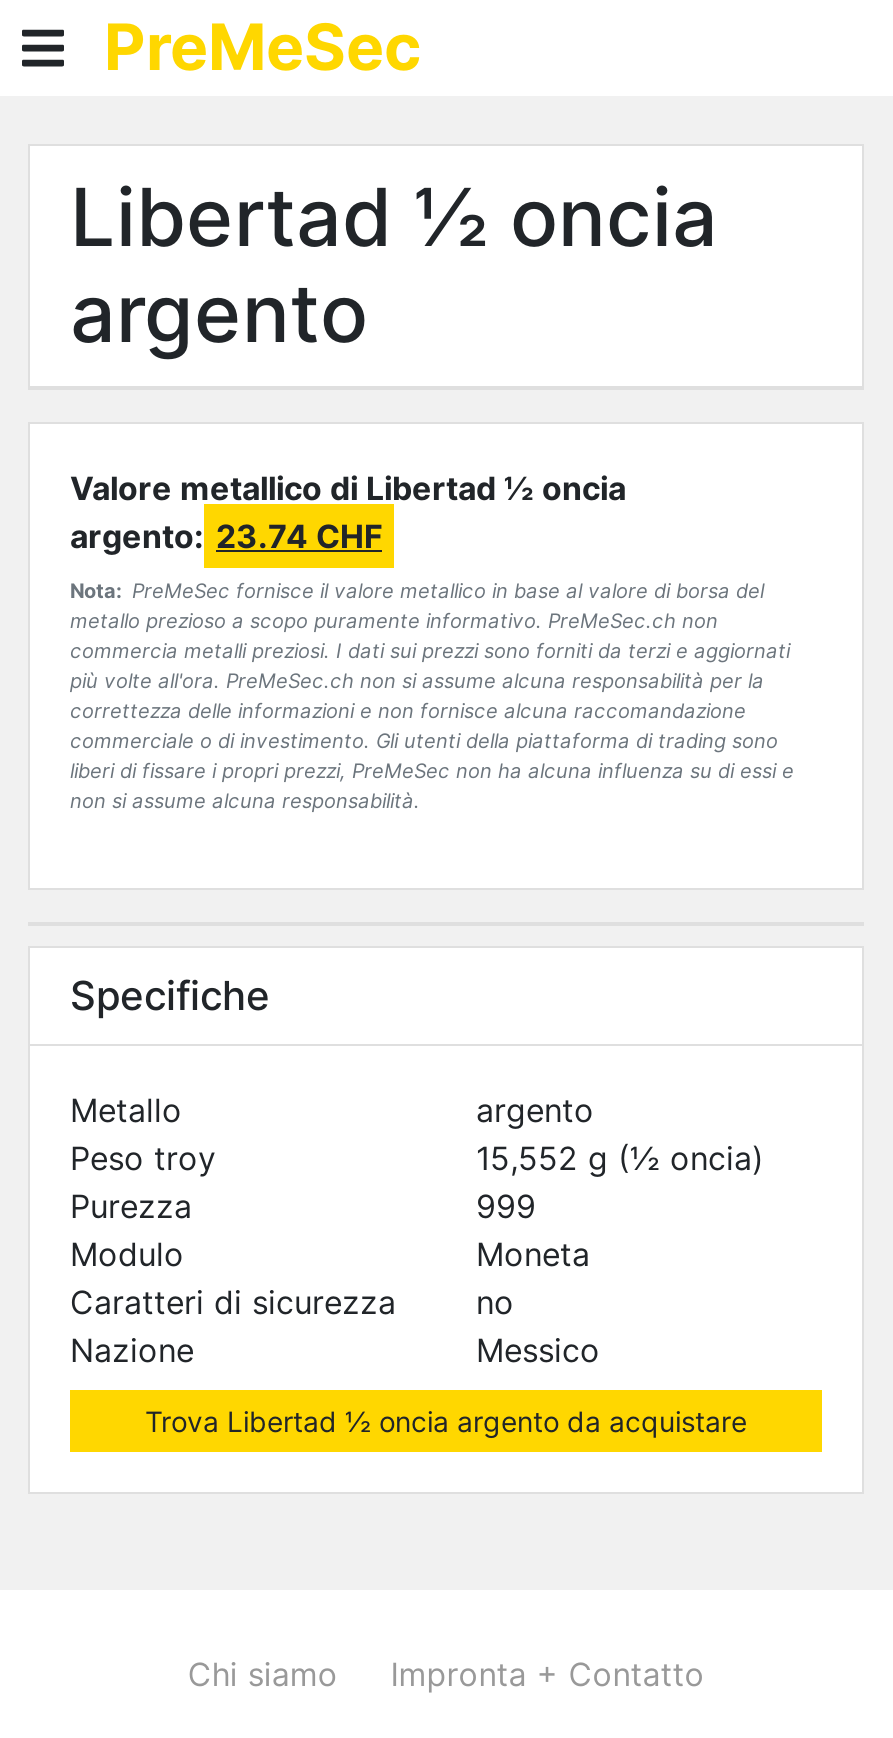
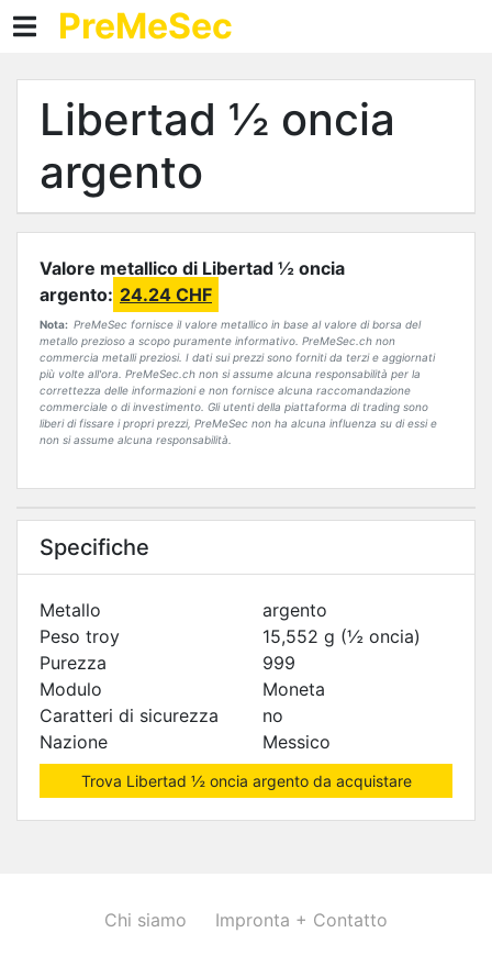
- argento: 23.74 CHF
+ argento: 24.24 CHF
